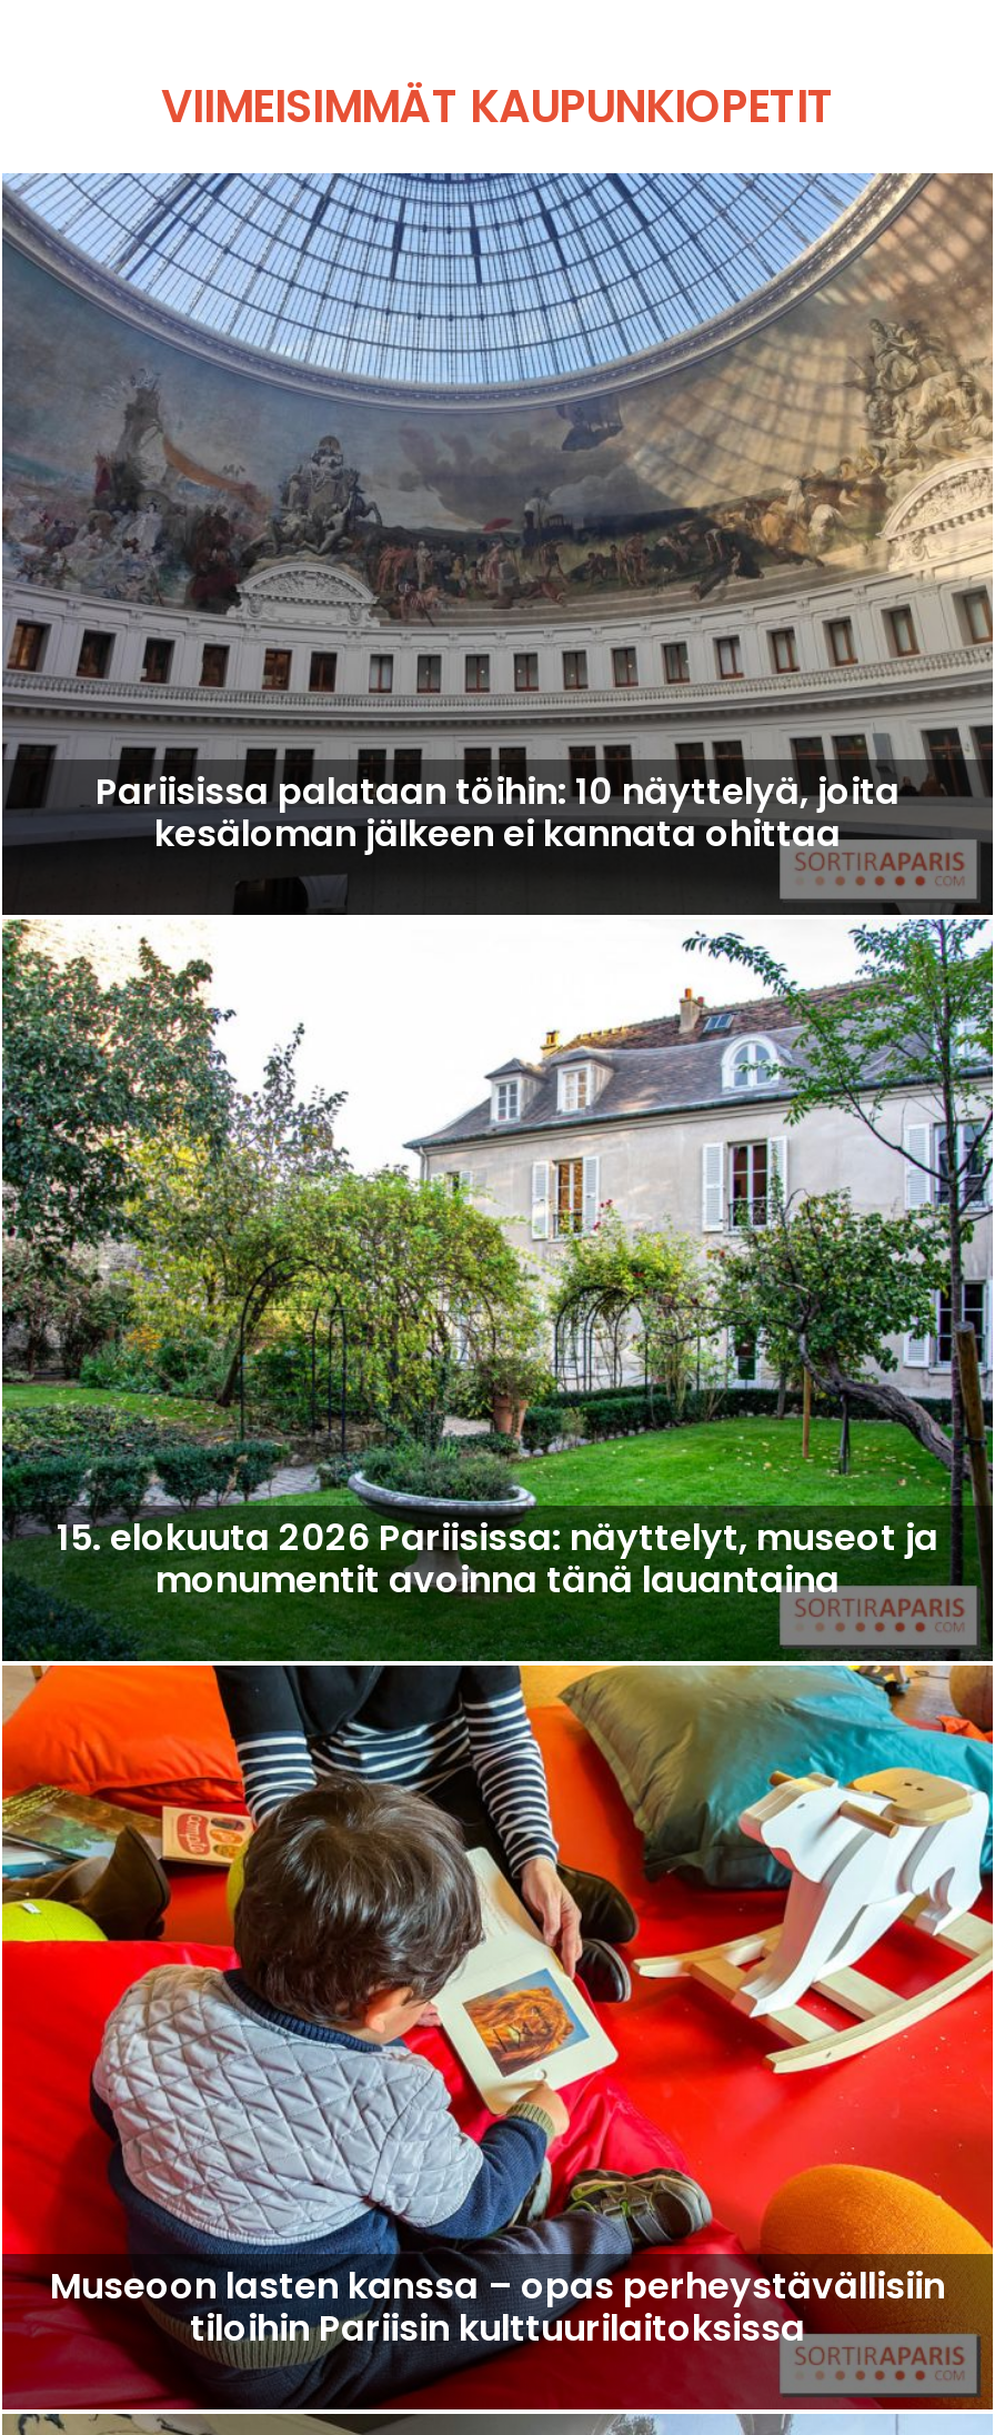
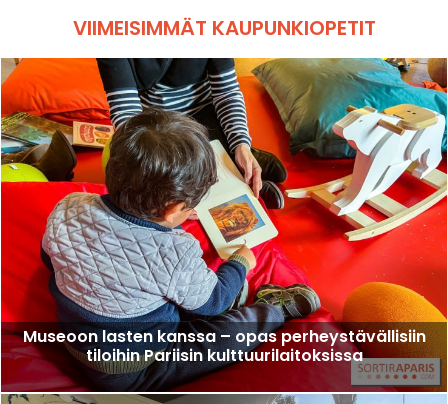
- [image]
- Pariisissa palataan töihin: 10 näyttelyä, joita
- kesäloman jälkeen ei kannata ohittaa

- 15. elokuuta 2026 Pariisissa: näyttelyt, museot ja
- monumentit avoinna tänä lauantaina
